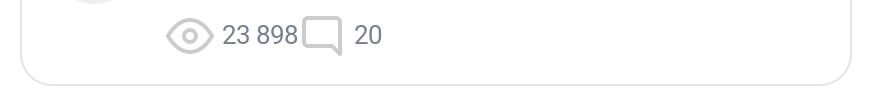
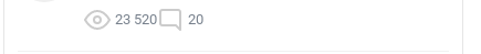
- 23 898 20
+ 23 520 20
